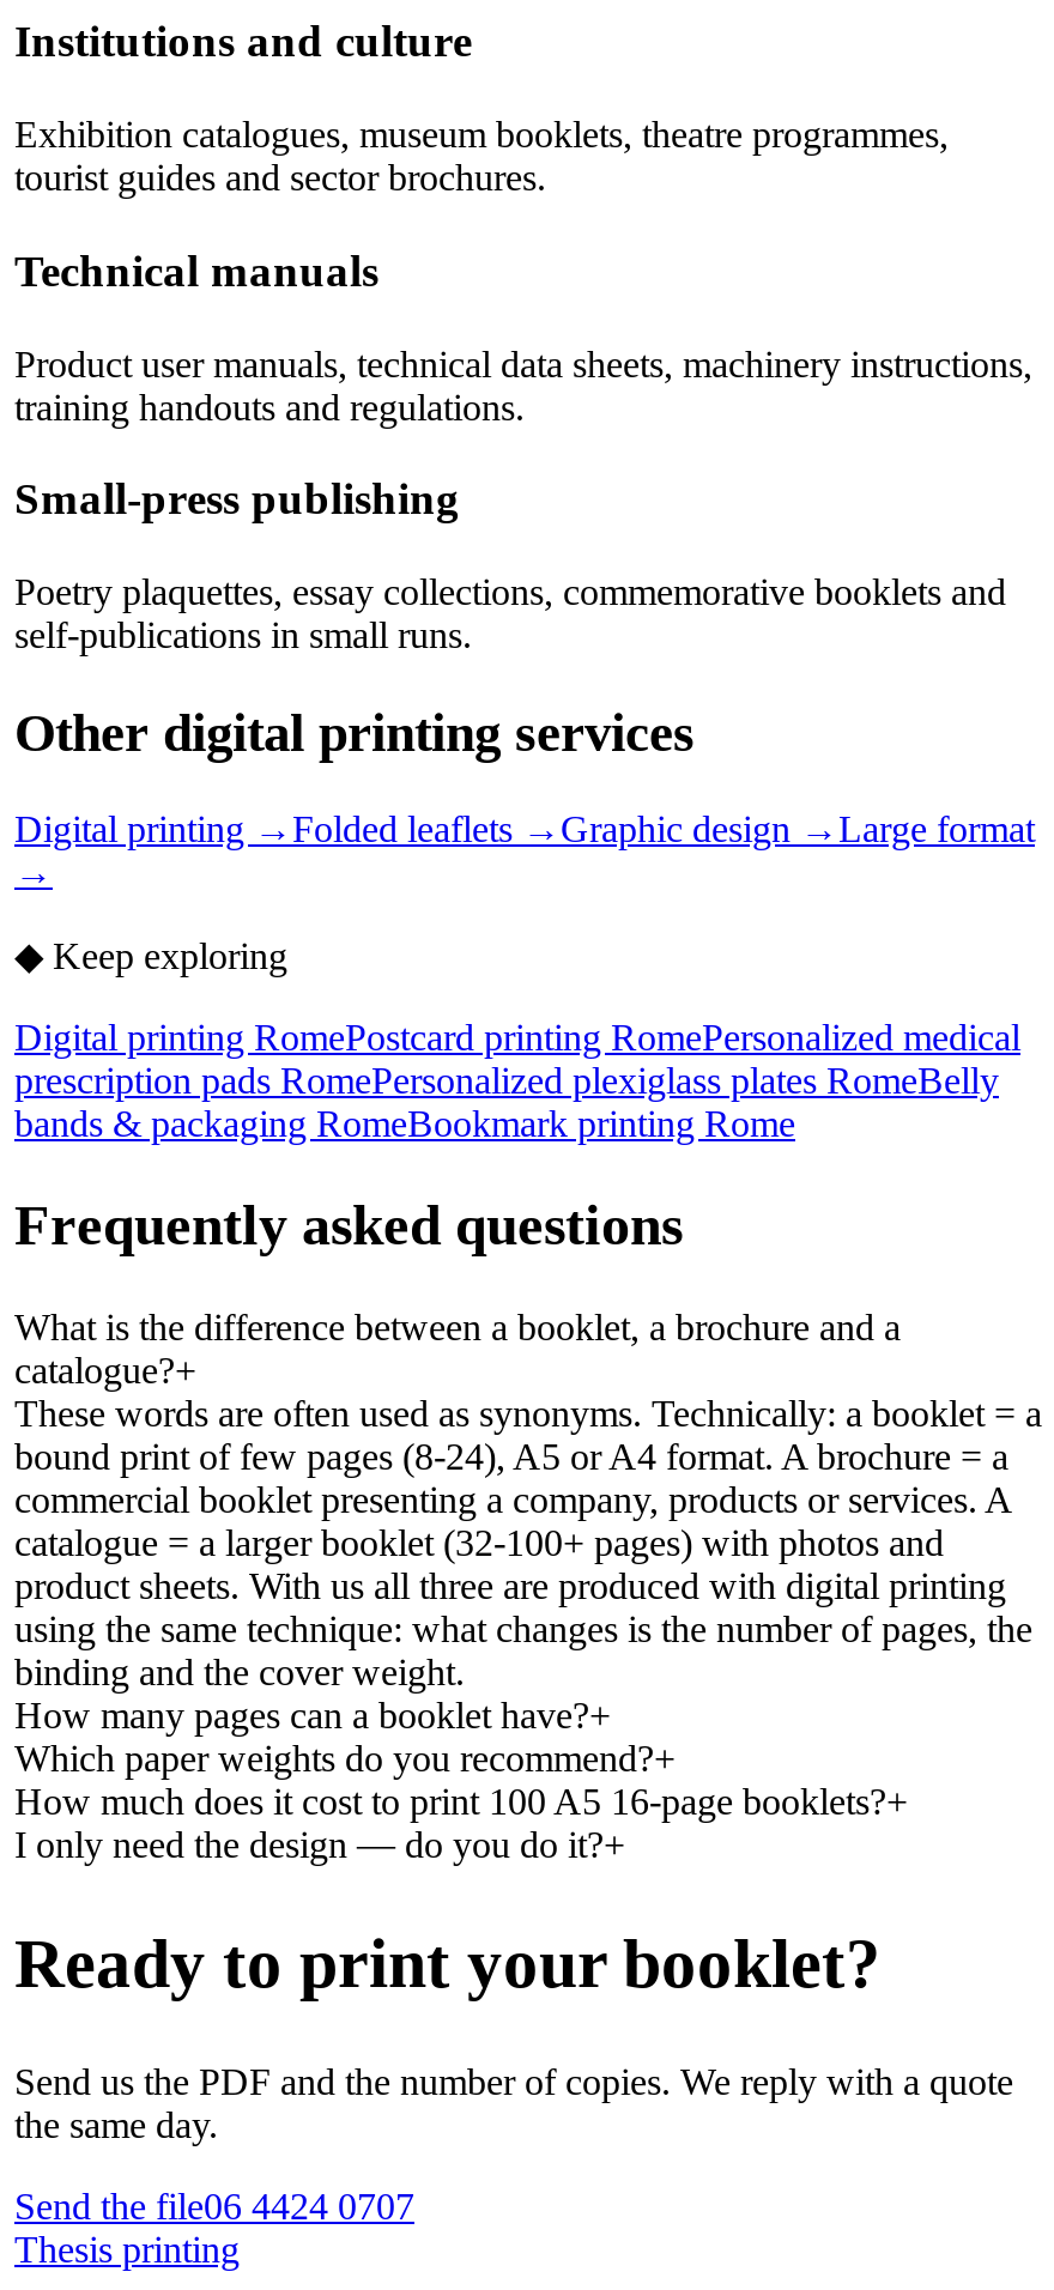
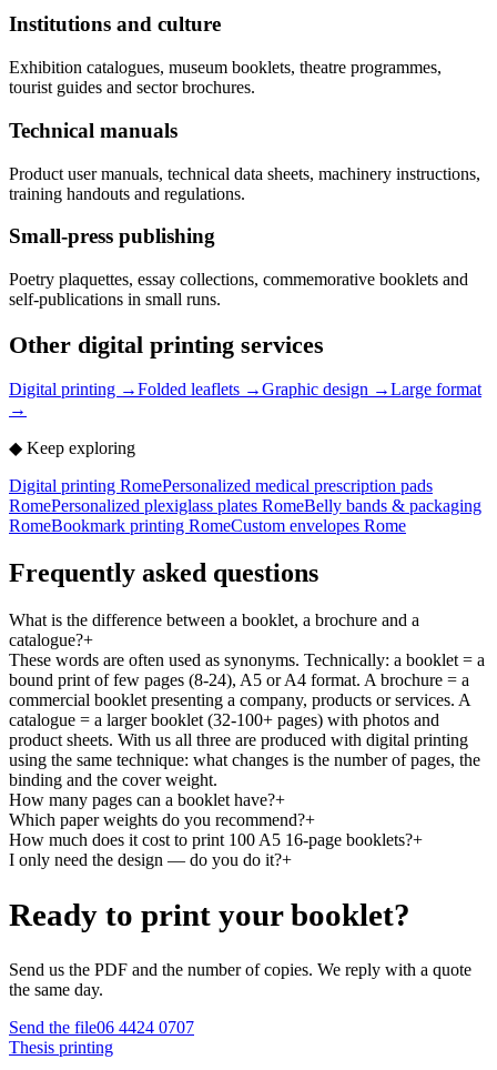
- Digital printing RomePostcard printing RomePersonalized medical
- prescription pads RomePersonalized plexiglass plates RomeBelly
- bands & packaging RomeBookmark printing Rome
+ Digital printing RomePersonalized medical prescription pads
+ RomePersonalized plexiglass plates RomeBelly bands & packaging
+ RomeBookmark printing RomeCustom envelopes Rome
